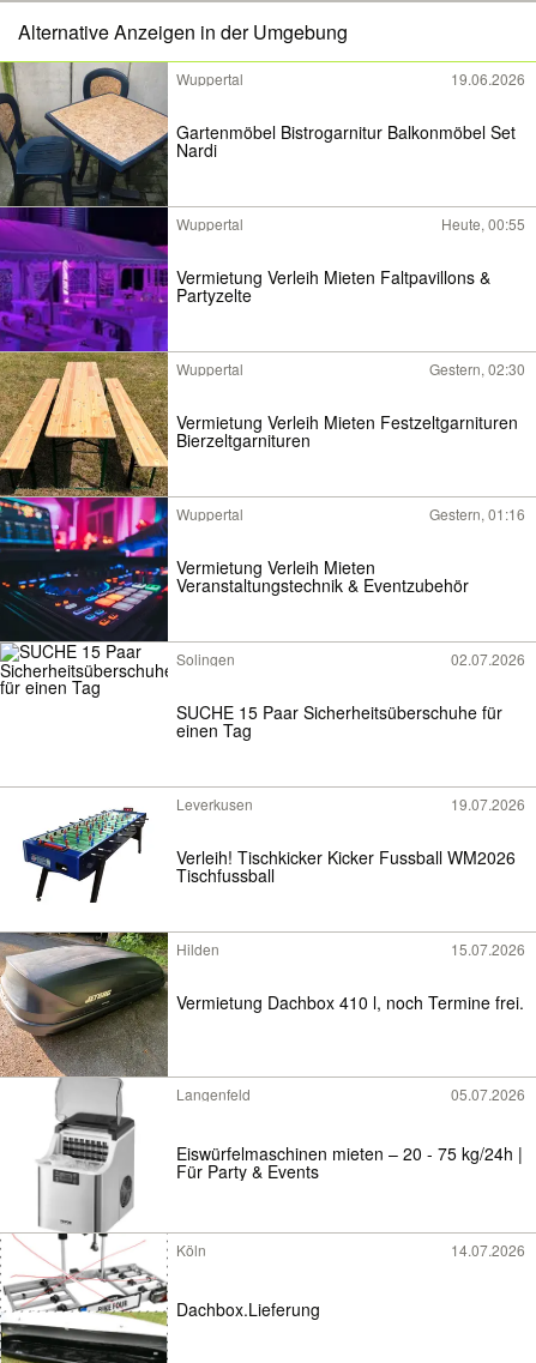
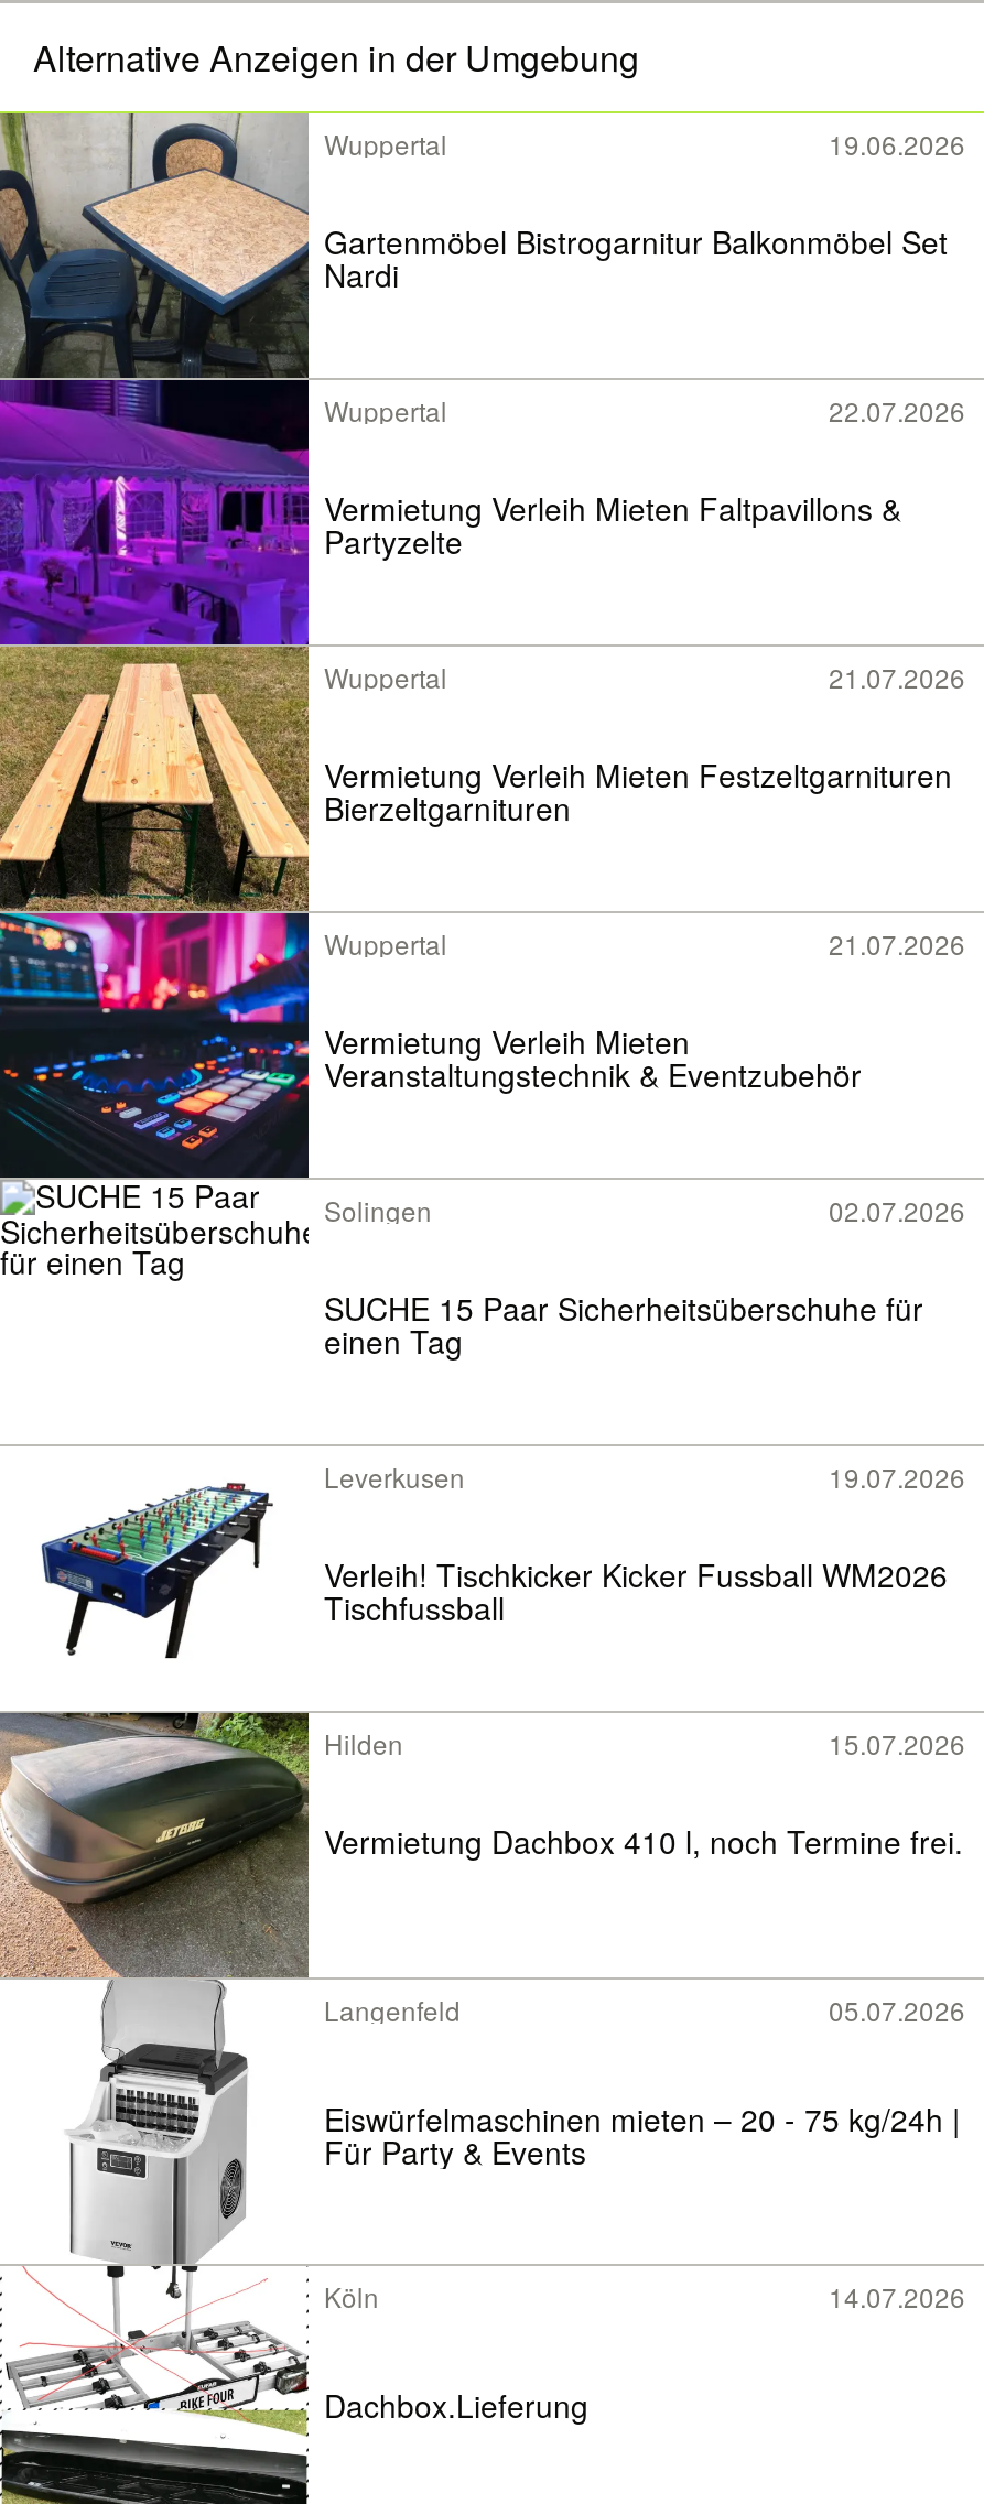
- Heute, 00:55
+ 22.07.2026

- Gestern, 02:30
+ 21.07.2026

- Gestern, 01:16
+ 21.07.2026
